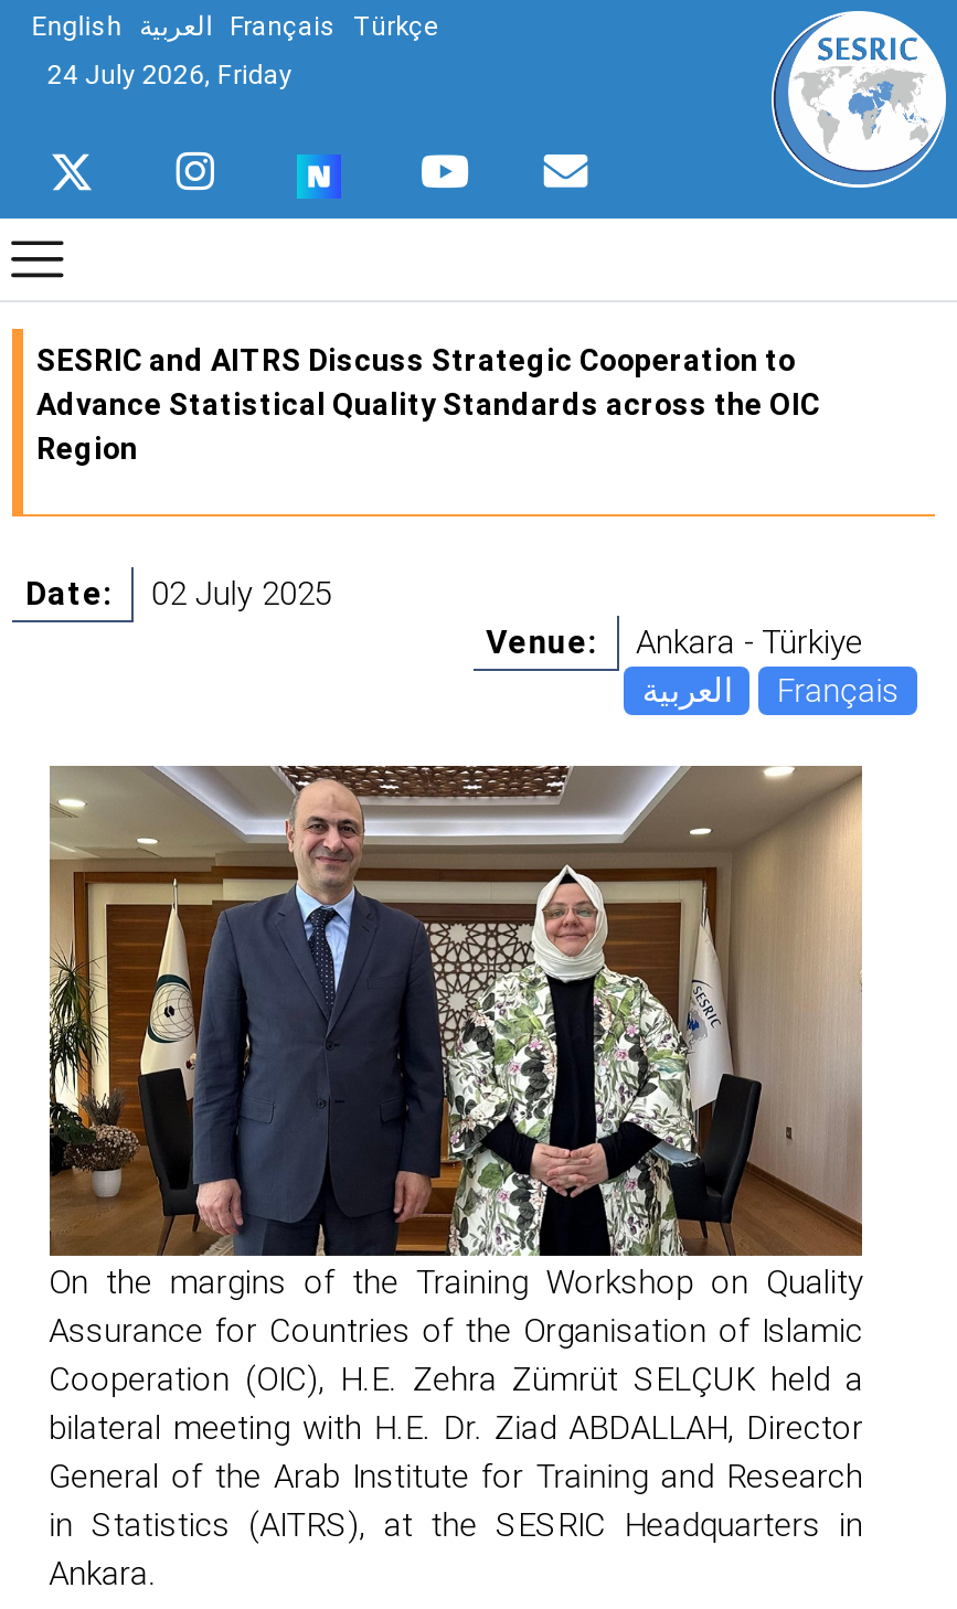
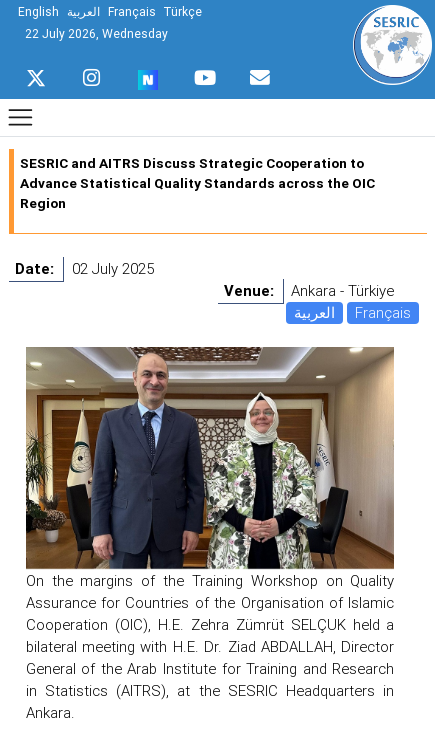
- 24 July 2026, Friday
+ 22 July 2026, Wednesday
